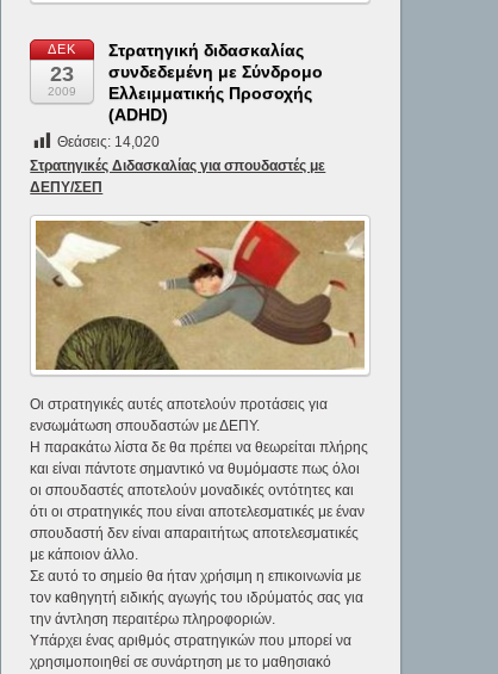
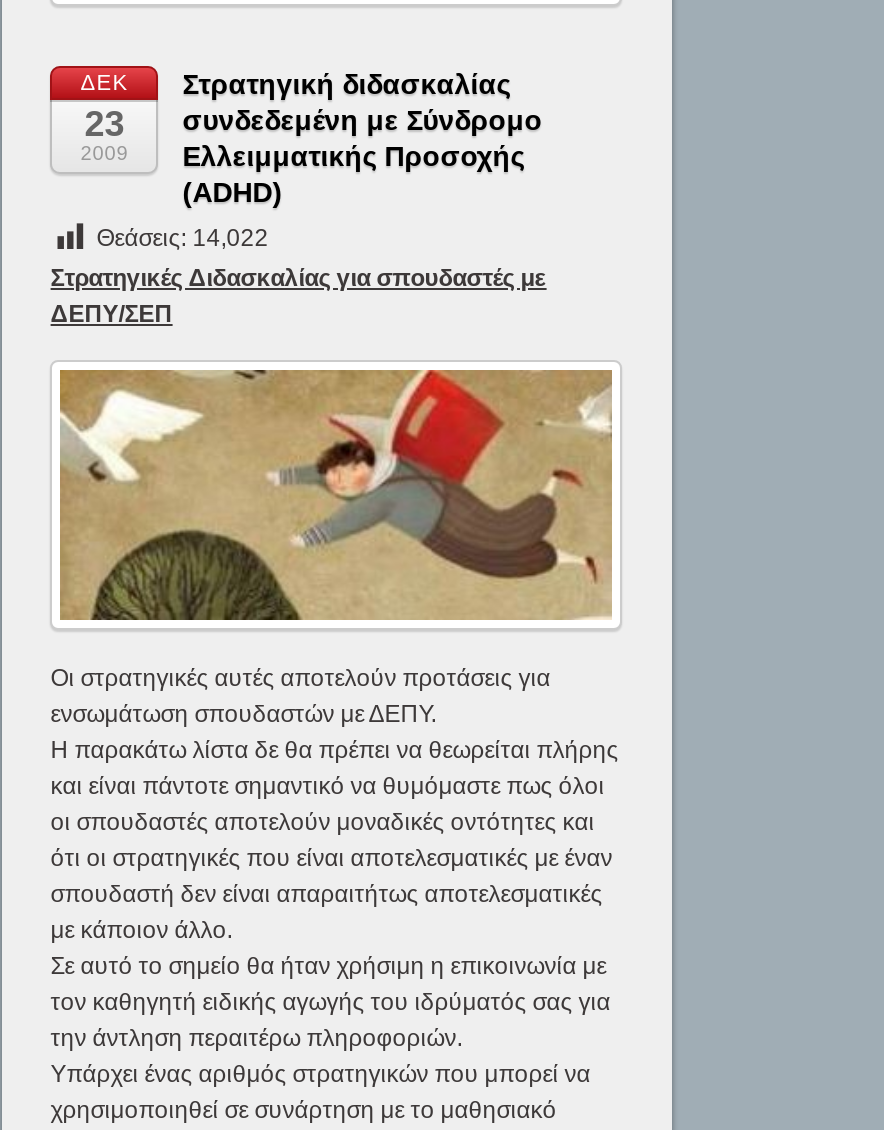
- Θεάσεις: 14,020
+ Θεάσεις: 14,022
